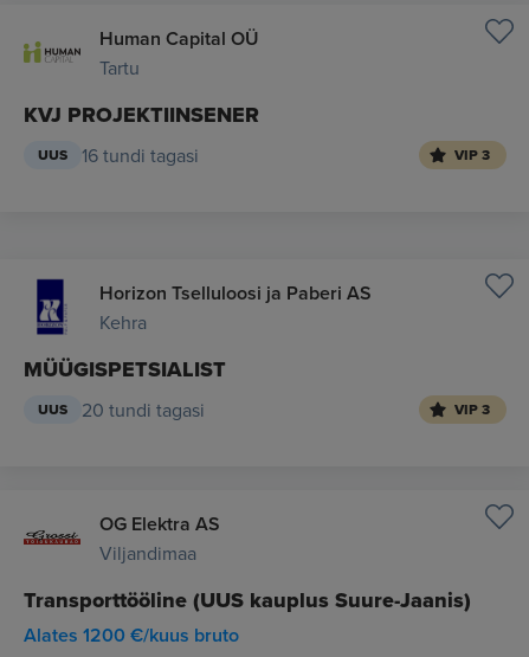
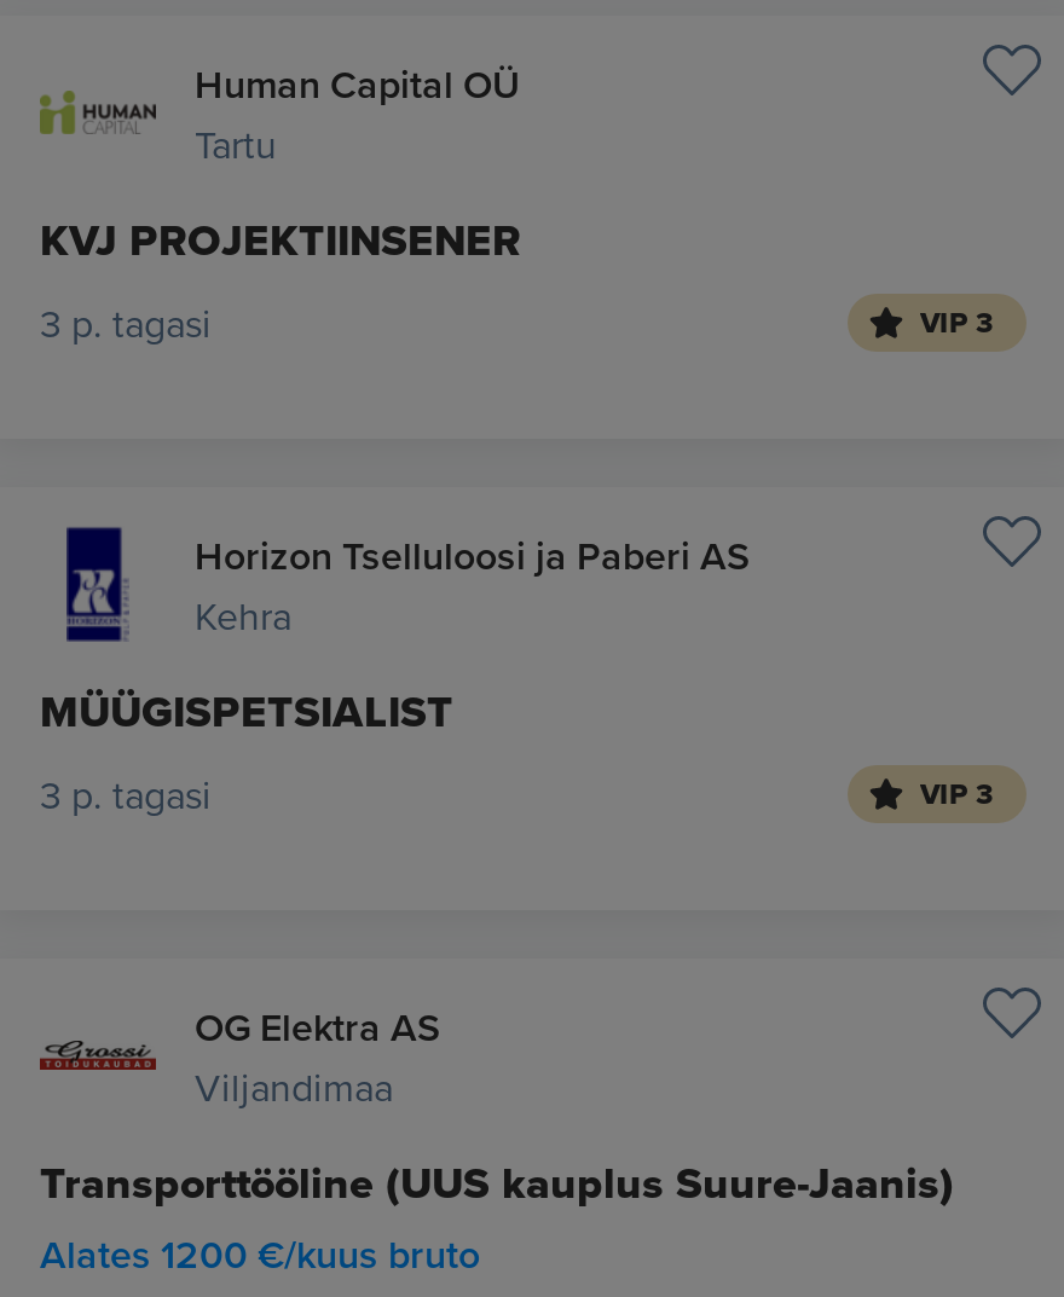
- UUS
- 16 tundi tagasi
+ 3 p. tagasi

- UUS
- 20 tundi tagasi
+ 3 p. tagasi
